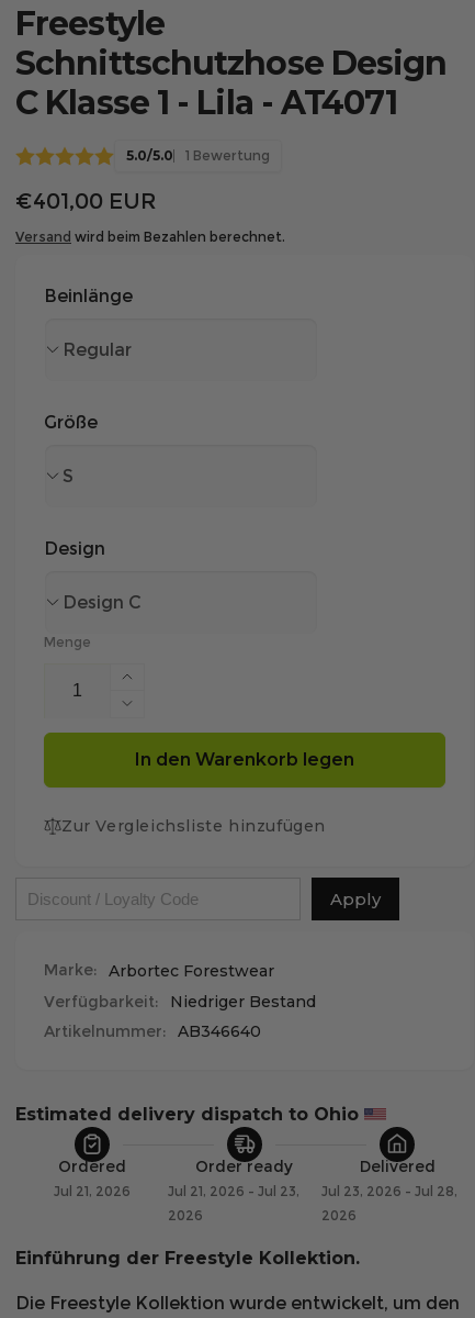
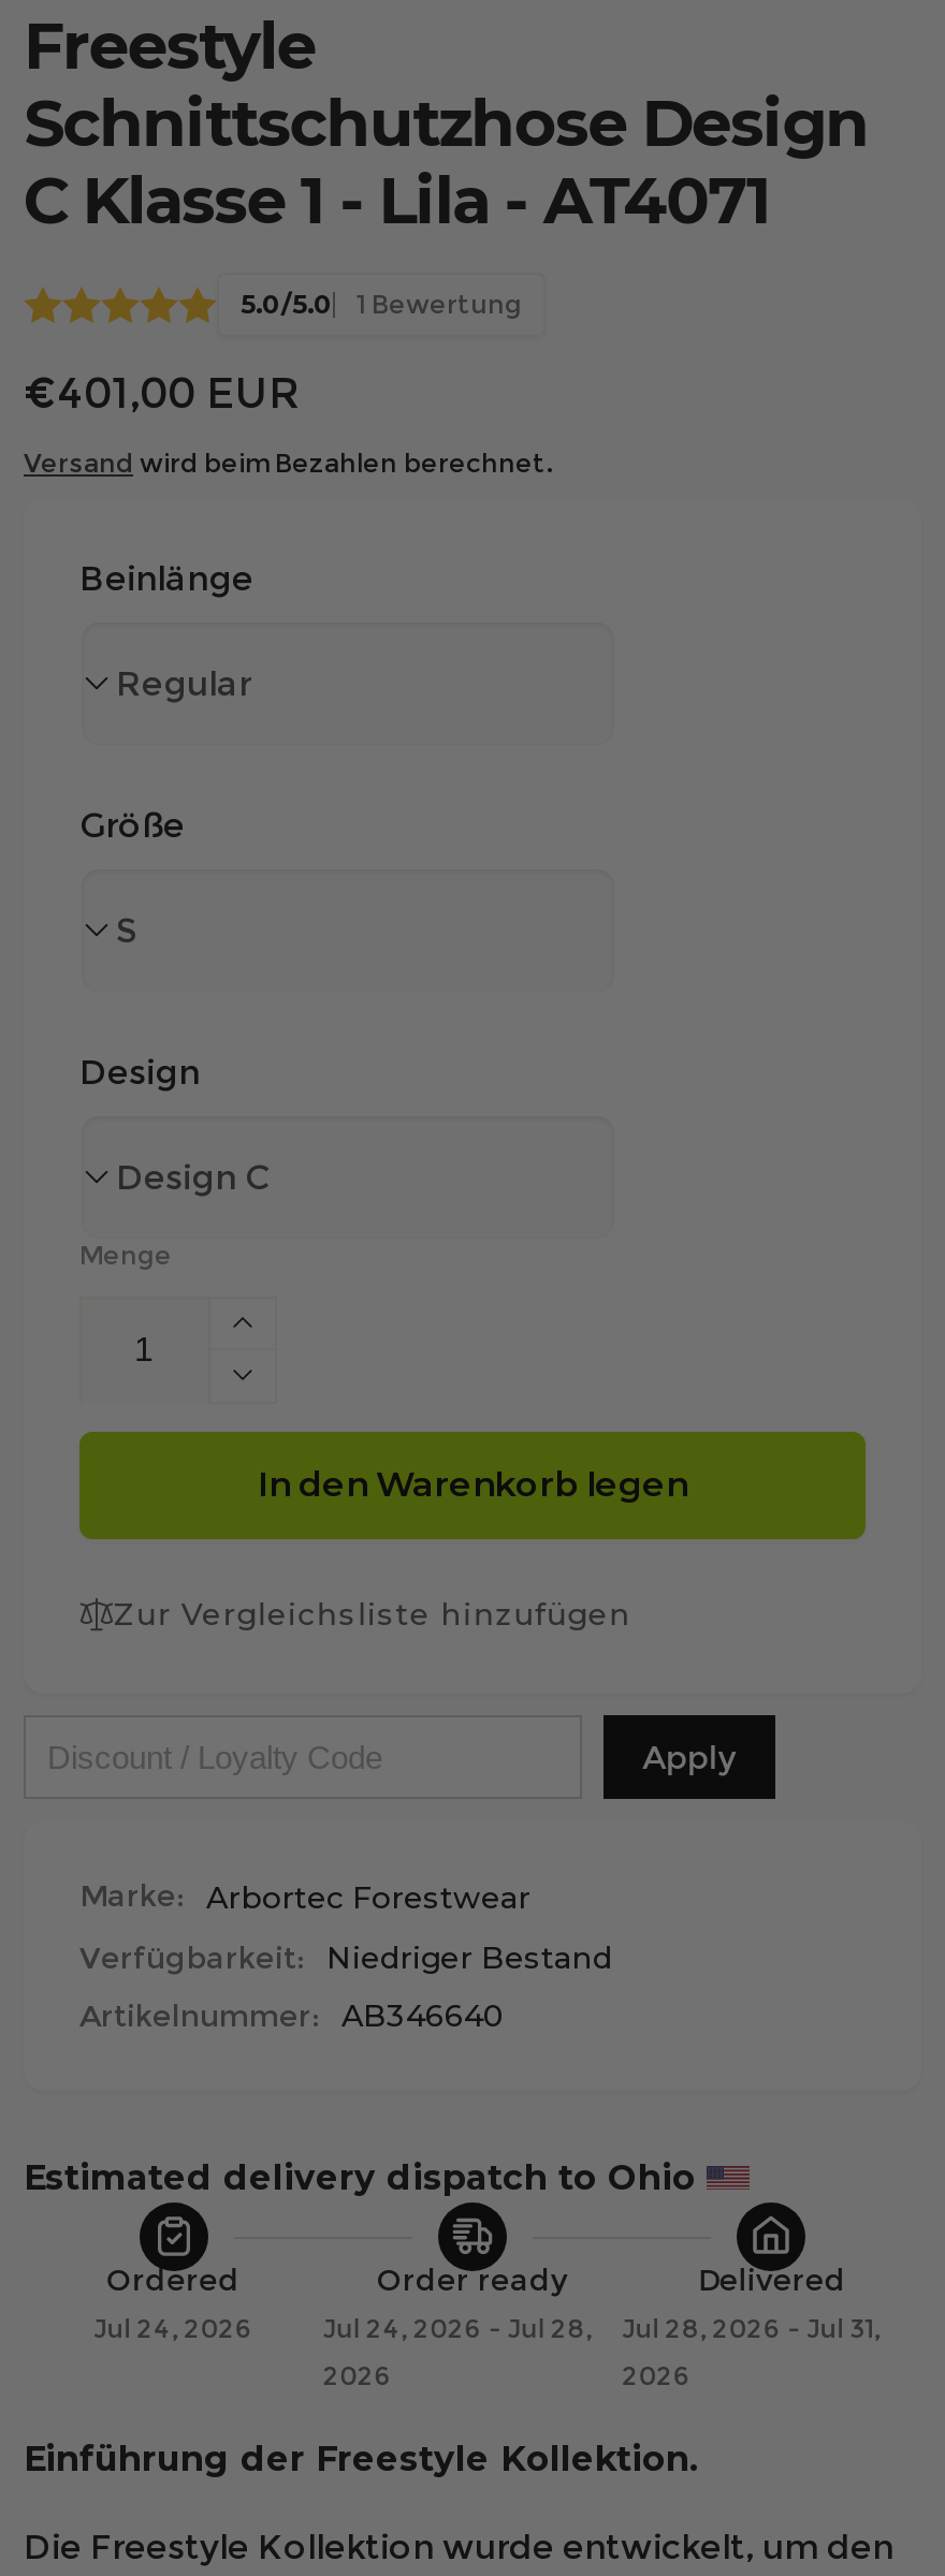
- Jul 21, 2026
+ Jul 24, 2026

- Jul 21, 2026 - Jul 23,
+ Jul 24, 2026 - Jul 28,

- Jul 23, 2026 - Jul 28,
+ Jul 28, 2026 - Jul 31,
